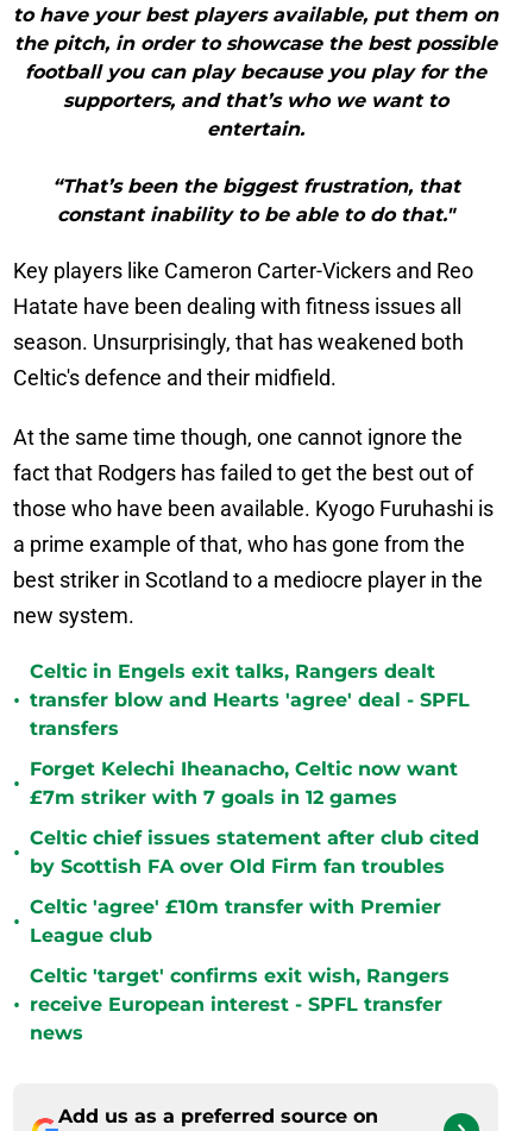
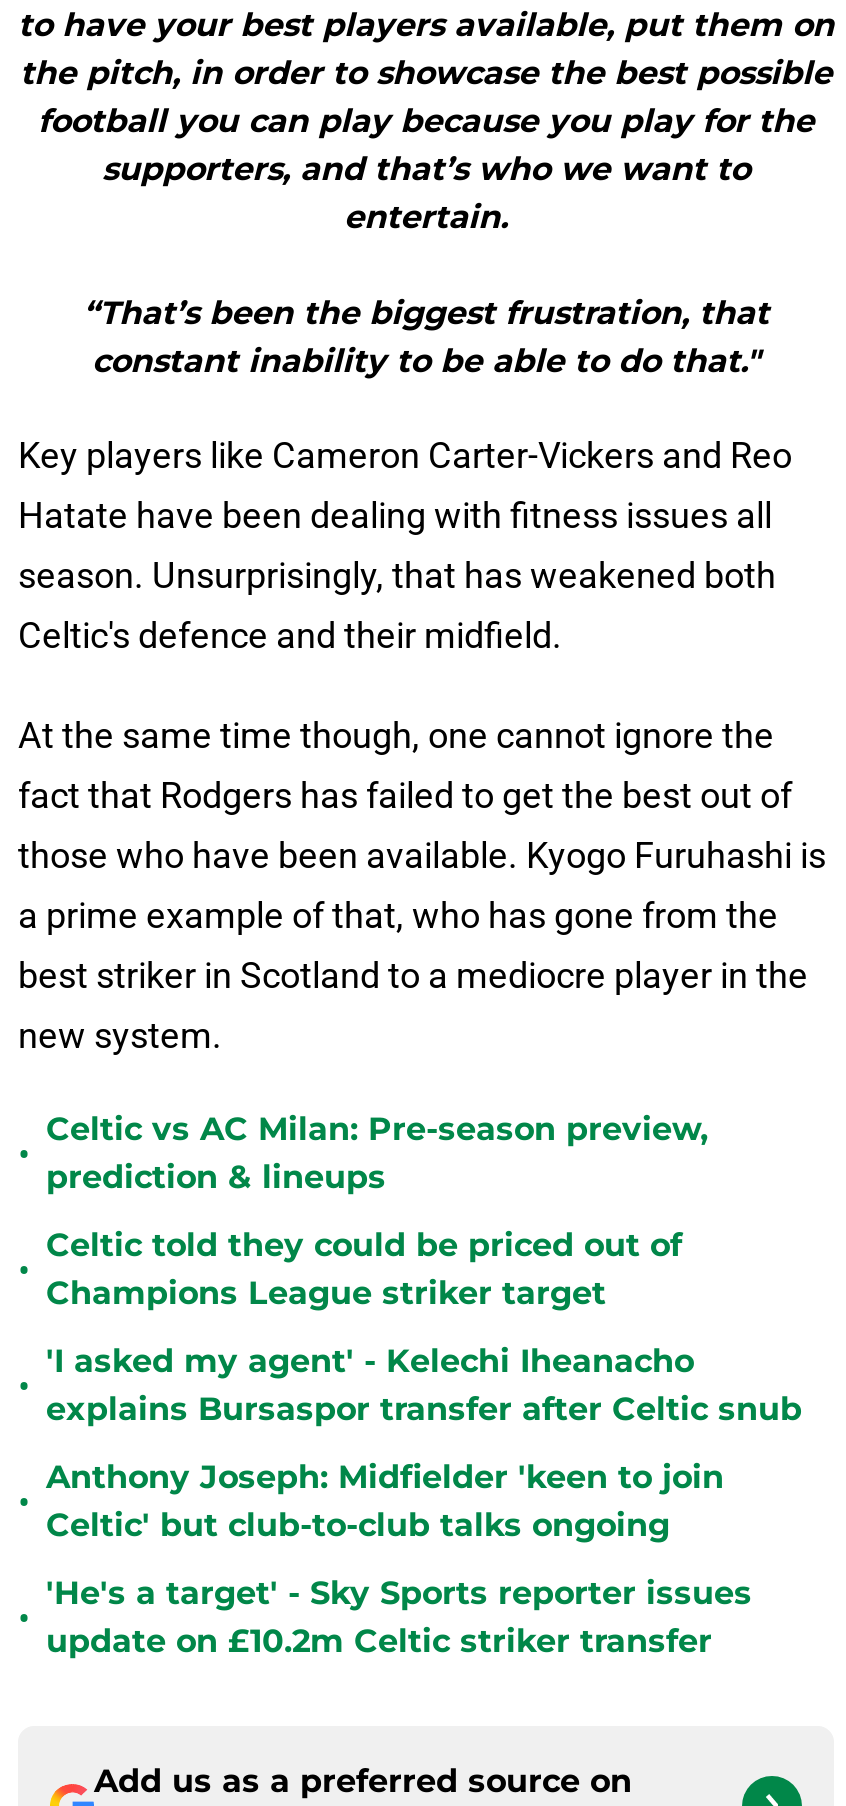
- Celtic in Engels exit talks, Rangers dealt
- transfer blow and Hearts 'agree' deal - SPFL
- transfers
+ Celtic vs AC Milan: Pre-season preview,
+ prediction & lineups

- Forget Kelechi Iheanacho, Celtic now want
- £7m striker with 7 goals in 12 games
+ Celtic told they could be priced out of
+ Champions League striker target

- Celtic chief issues statement after club cited
- by Scottish FA over Old Firm fan troubles
+ 'I asked my agent' - Kelechi Iheanacho
+ explains Bursaspor transfer after Celtic snub

- Celtic 'agree' £10m transfer with Premier
- League club
+ Anthony Joseph: Midfielder 'keen to join
+ Celtic' but club-to-club talks ongoing

- Celtic 'target' confirms exit wish, Rangers
- receive European interest - SPFL transfer
- news
+ 'He's a target' - Sky Sports reporter issues
+ update on £10.2m Celtic striker transfer
